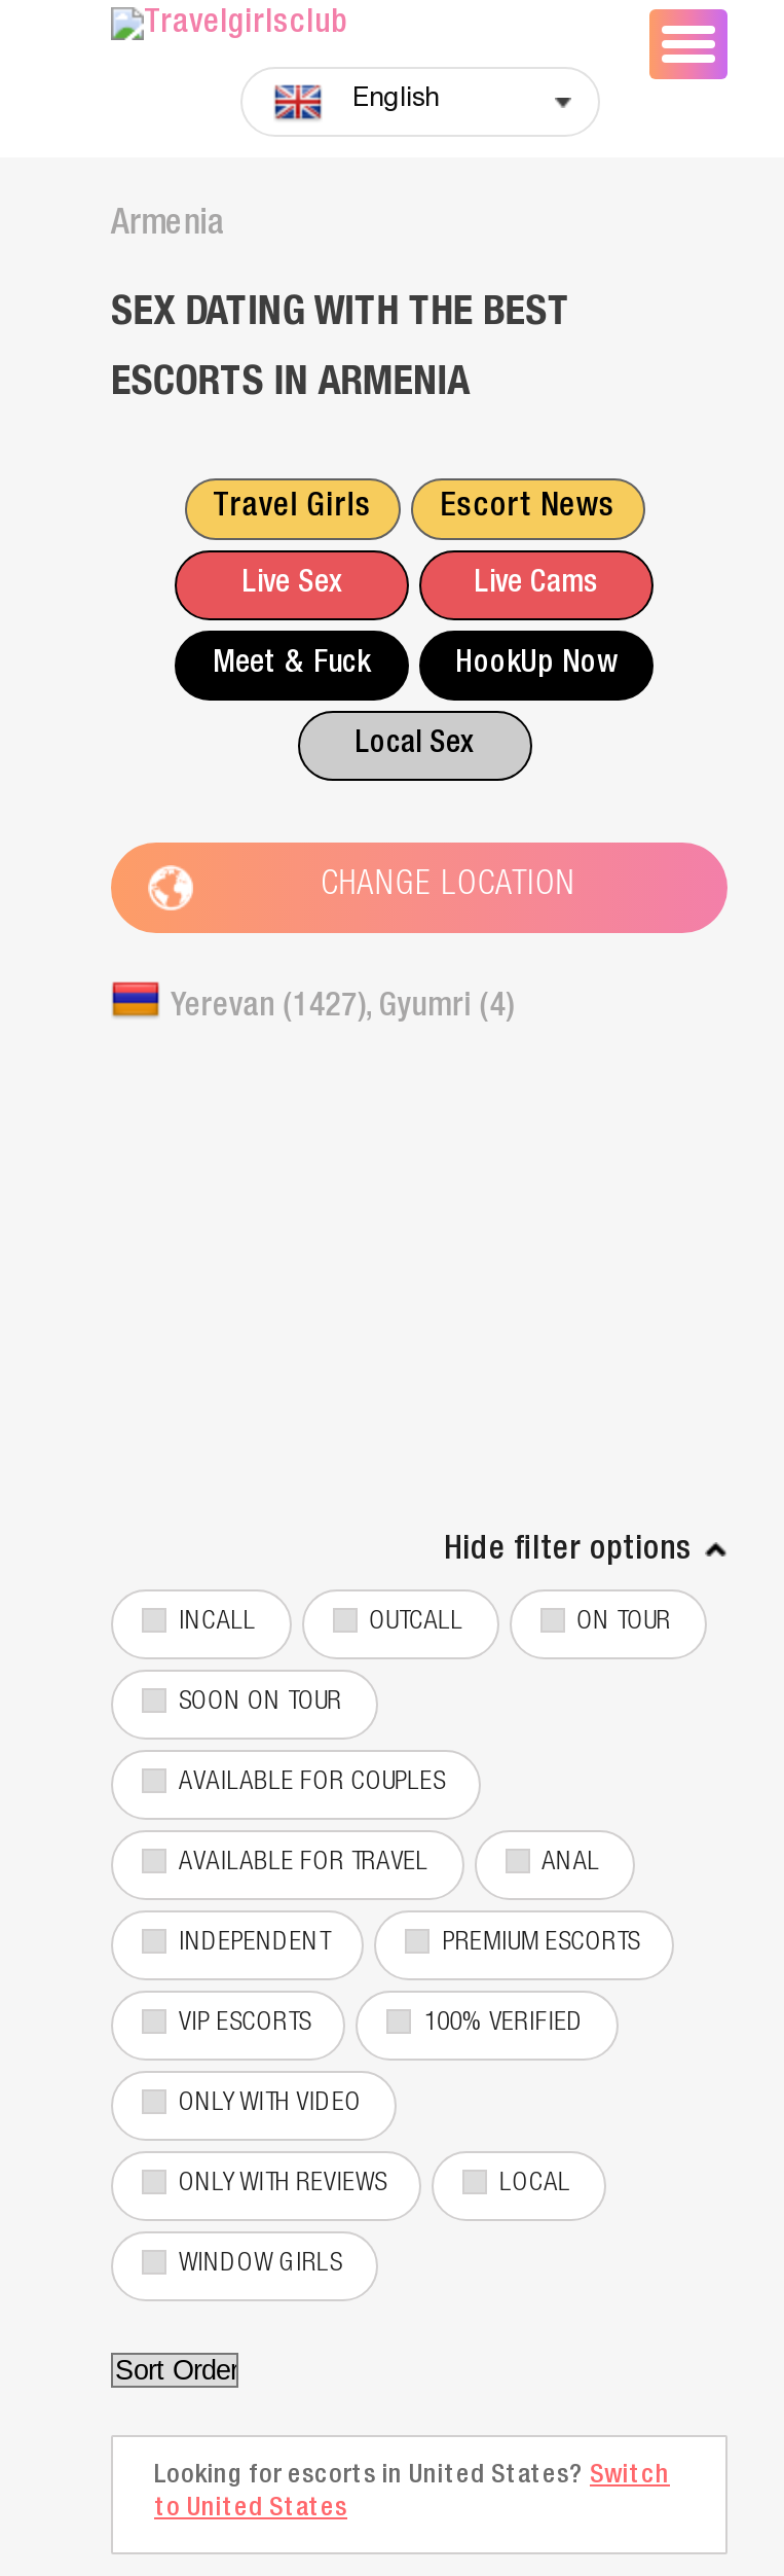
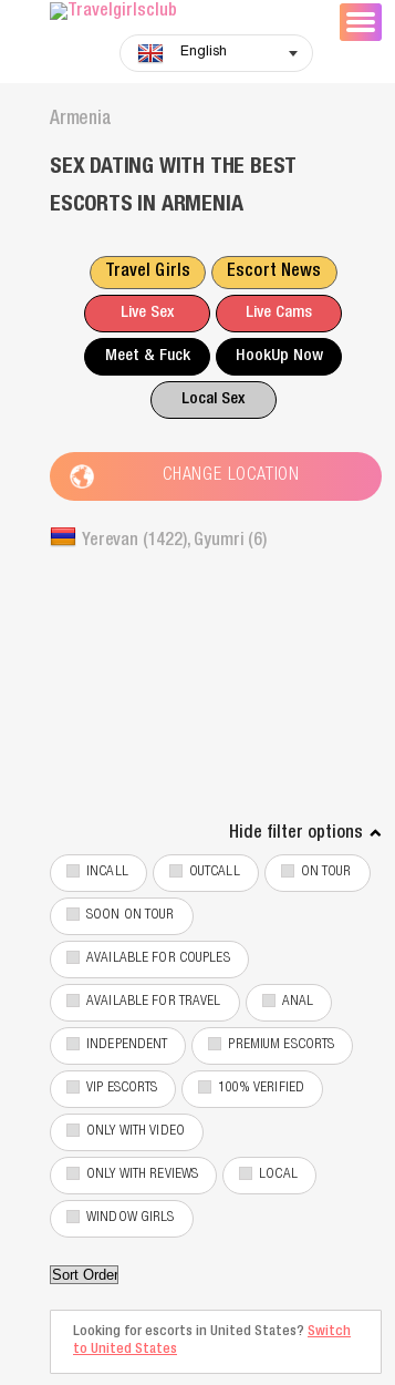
- Yerevan (1427), Gyumri (4)
+ Yerevan (1422), Gyumri (6)
